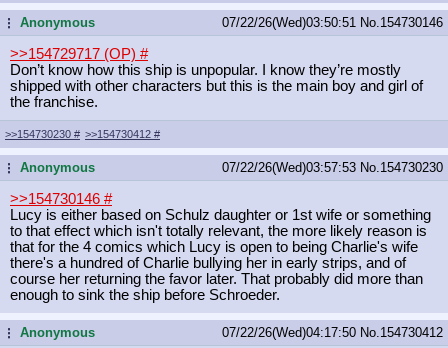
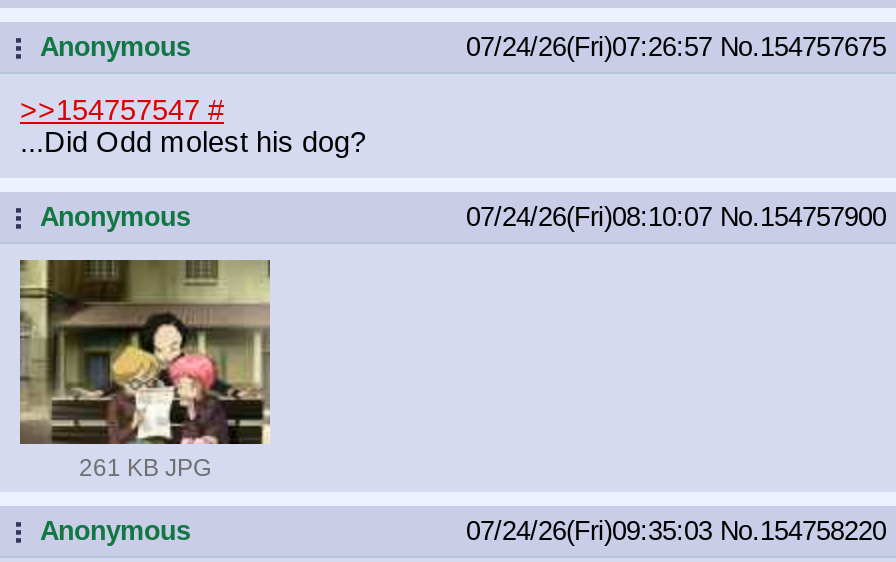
- 07/22/26(Wed)03:50:51 No. 154730146
- >>154729717 (OP) #
- Don’t know how this ship is unpopular. I know they’re mostly
- shipped with other characters but this is the main boy and girl of
- the franchise.
- >>154730230 # >>154730412 #
+ 07/24/26(Fri)07:26:57 No.154757675
+ >>154757547 #
+ ...Did Odd molest his dog?

- 07/22/26(Wed)03:57:53 No.154730230
+ 07/24/26(Fri)08:10:07 No.154757900

- >>154730146 #
- Lucy is either based on Schulz daughter or 1st wife or something
- to that effect which isn't totally relevant, the more likely reason is
- that for the 4 comics which Lucy is open to being Charlie's wife
- there's a hundred of Charlie bullying her in early strips, and of
- course her returning the favor later. That probably did more than
- enough to sink the ship before Schroeder.
+ 261 KB JPG

- 07/22/26(Wed)04:17:50 No.154730412
+ 07/24/26(Fri)09:35:03 No.154758220
